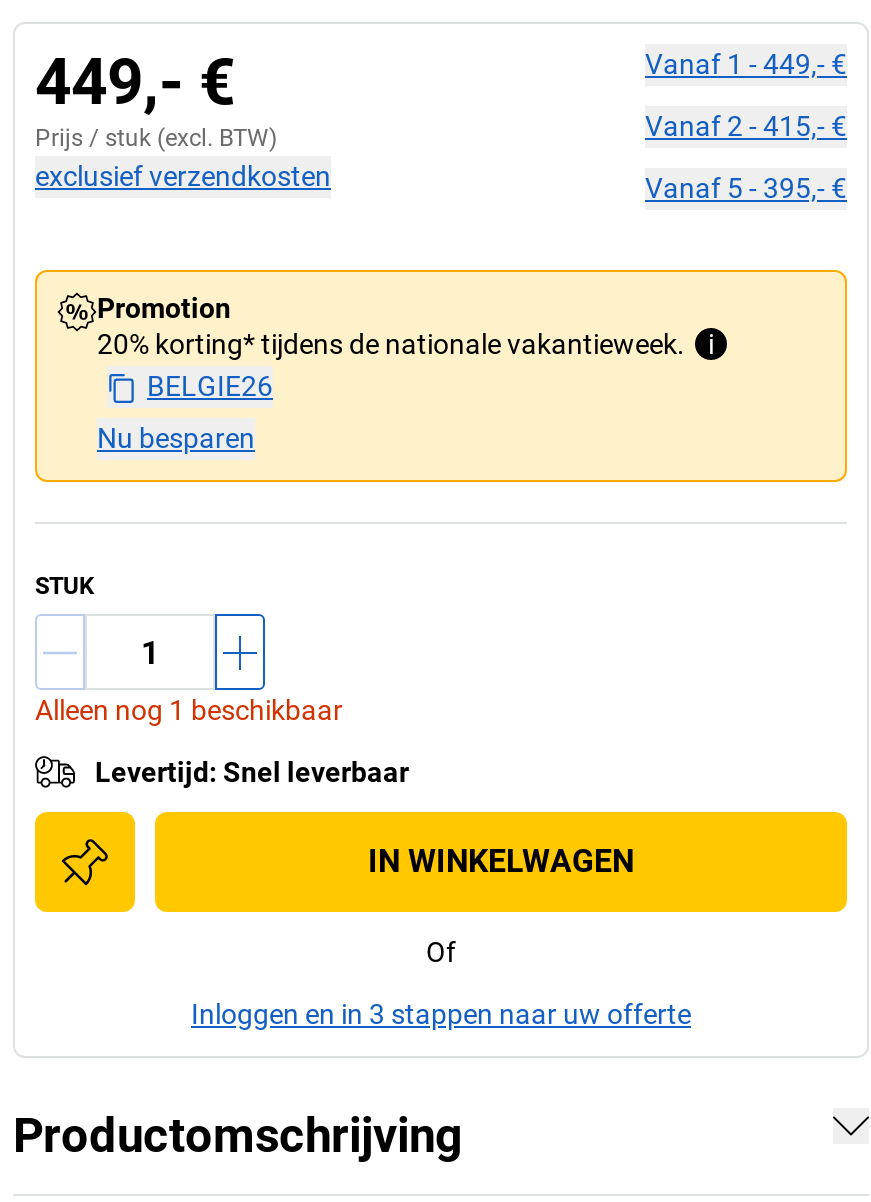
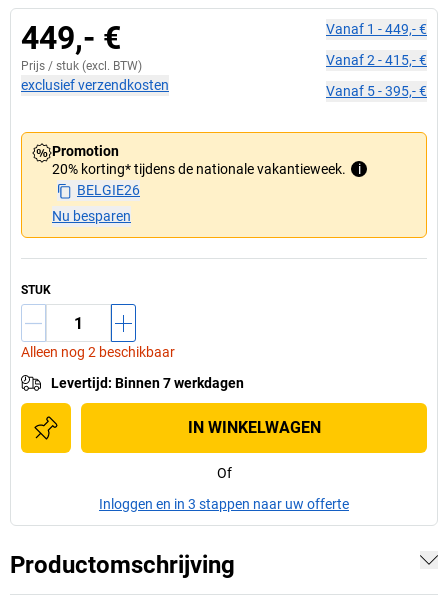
- Alleen nog 1 beschikbaar
+ Alleen nog 2 beschikbaar

- Levertijd: Snel leverbaar
+ Levertijd: Binnen 7 werkdagen
